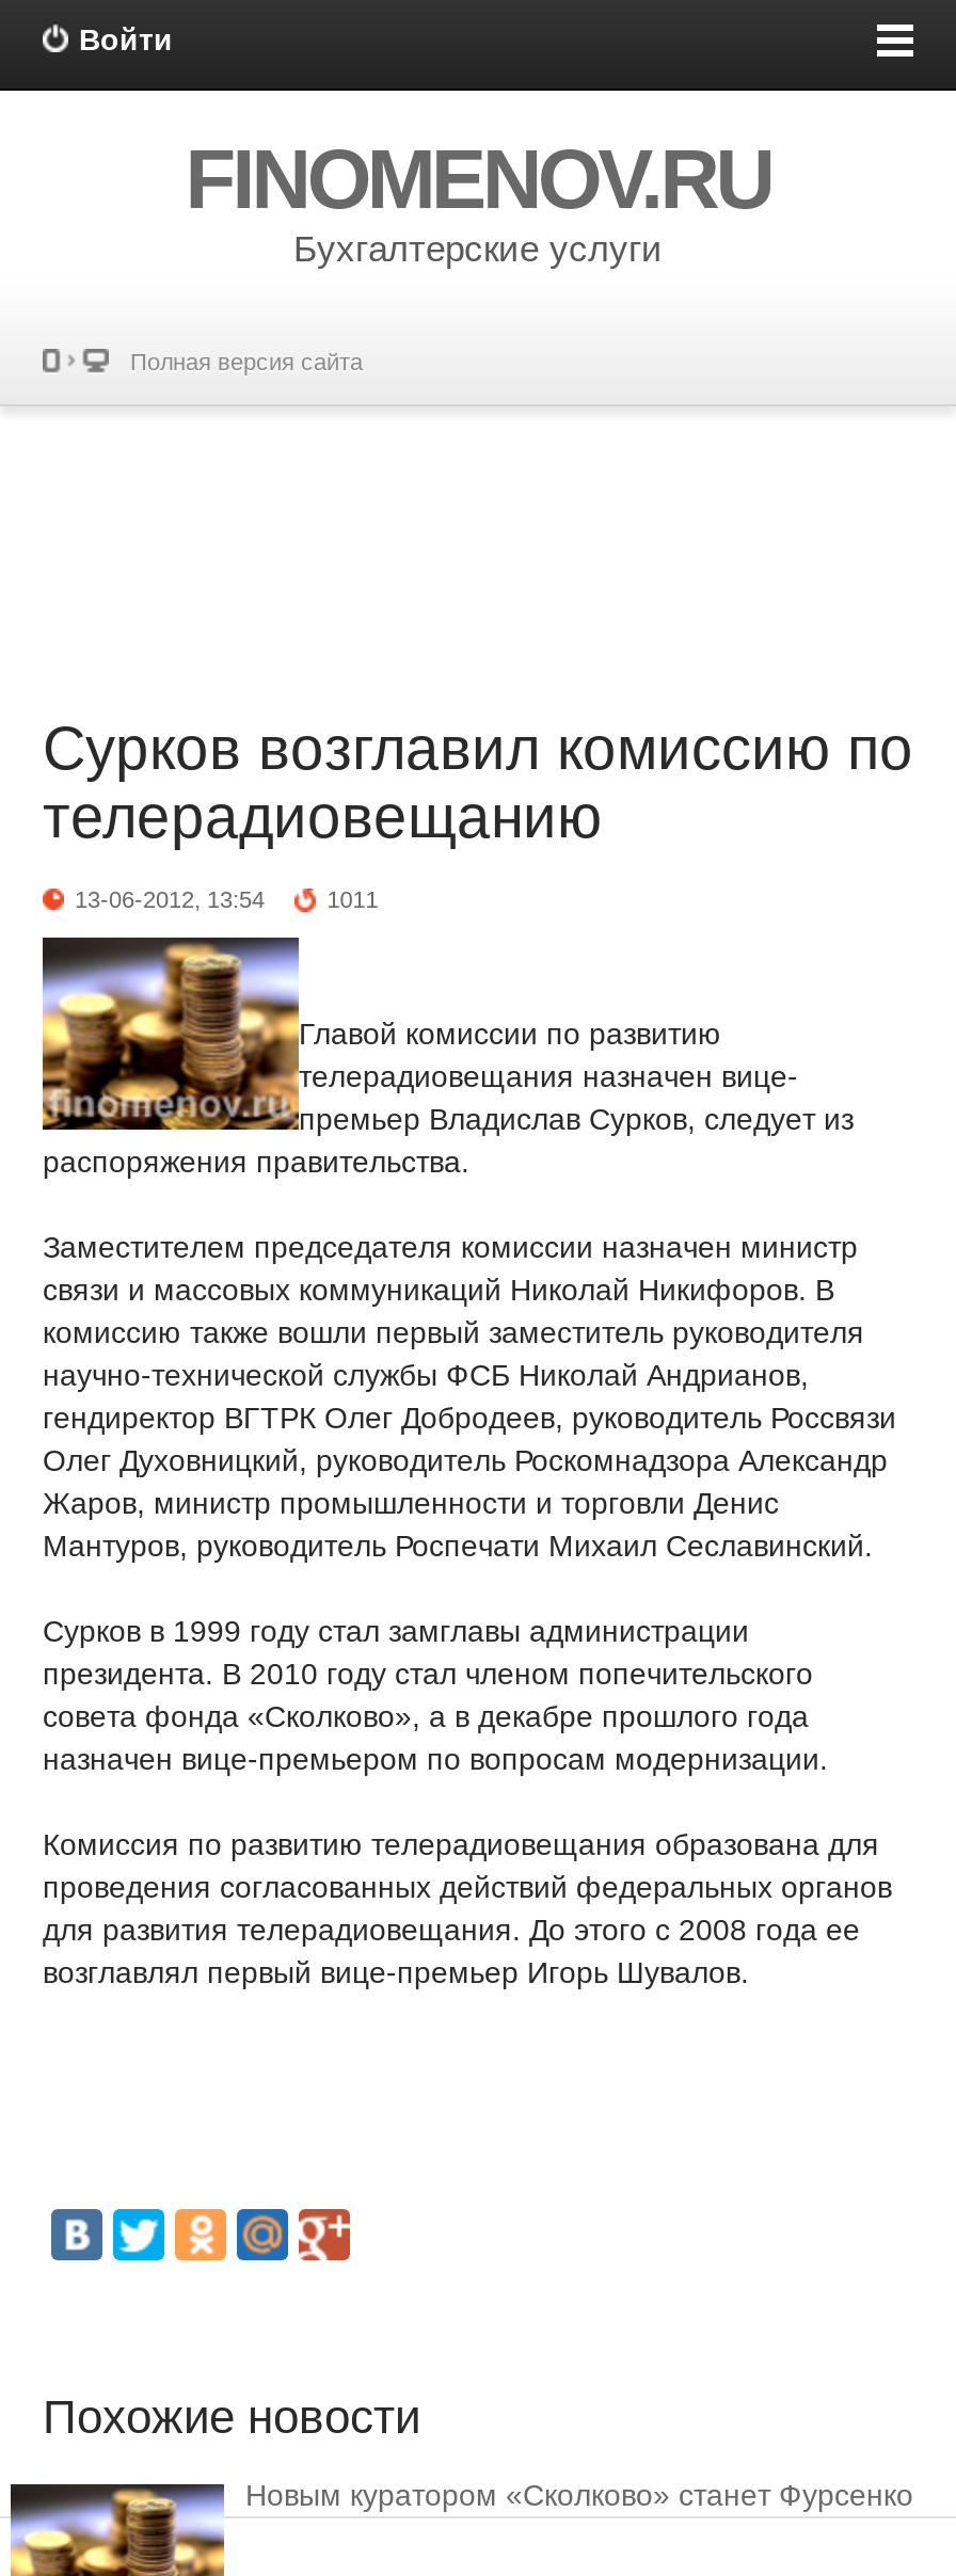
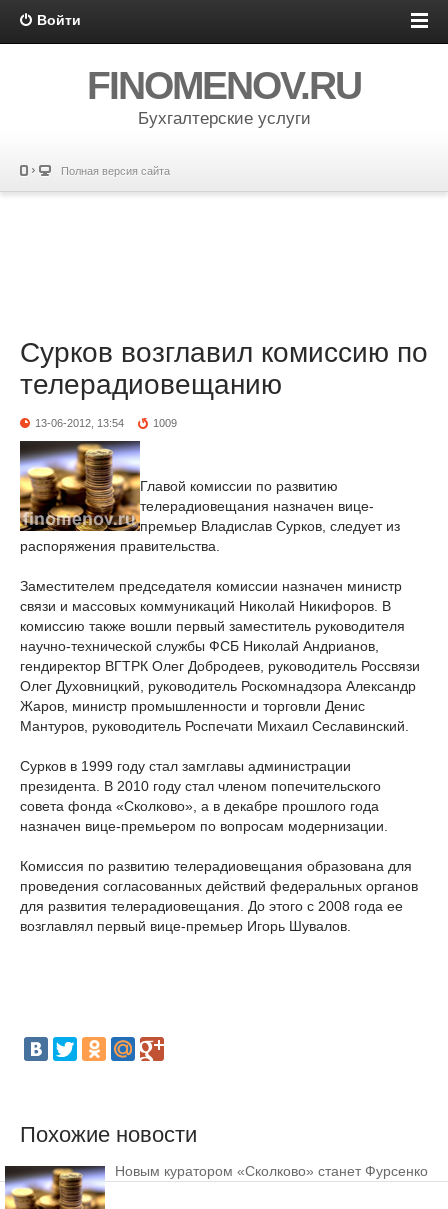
- 1011
+ 1009
